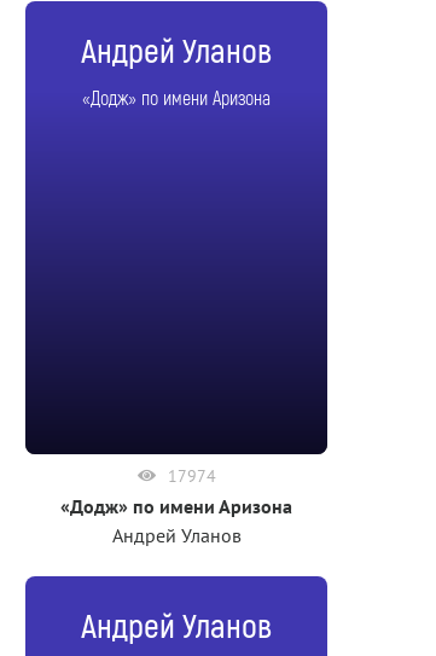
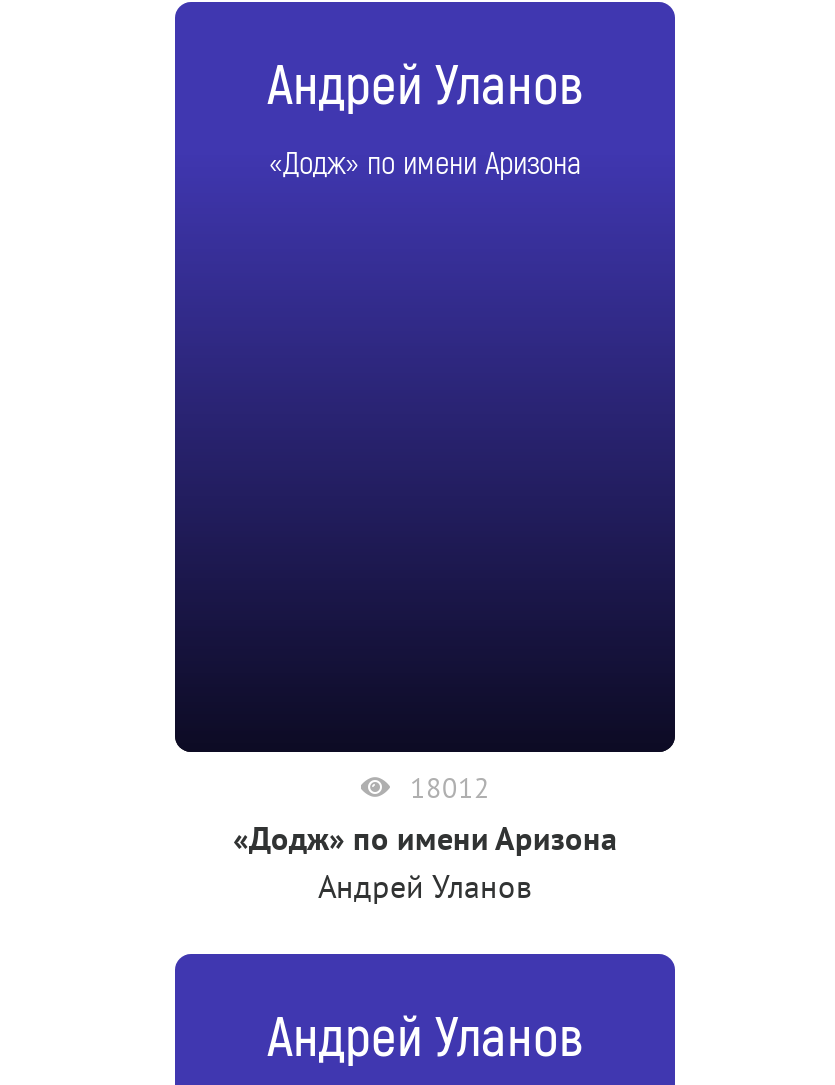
- 17974
+ 18012
